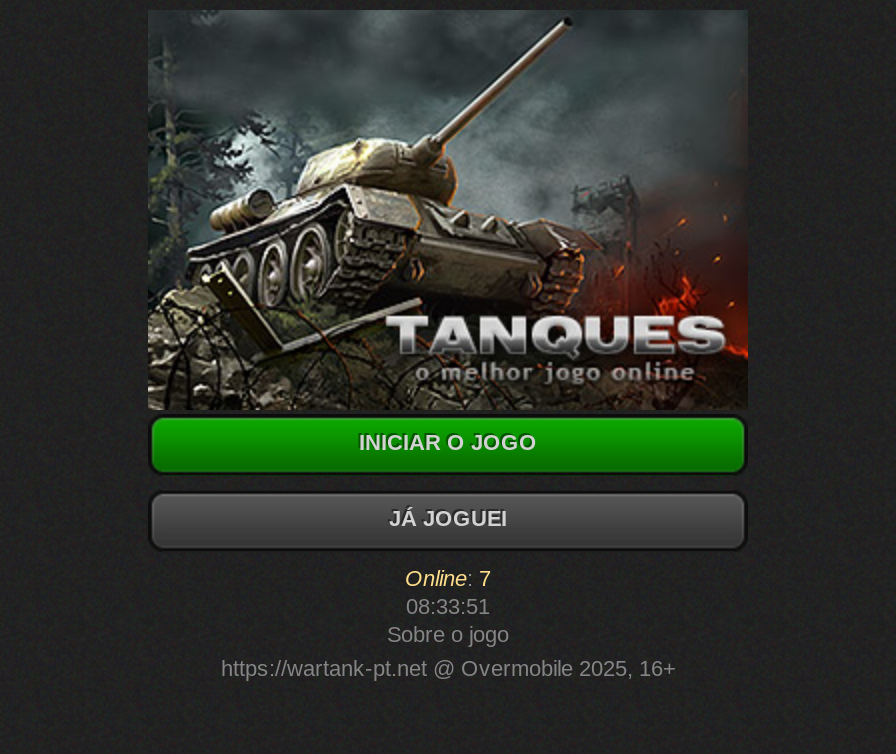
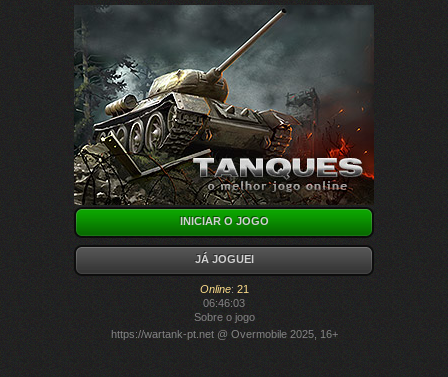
- Online: 7
+ Online: 21

- 08:33:51
+ 06:46:03
